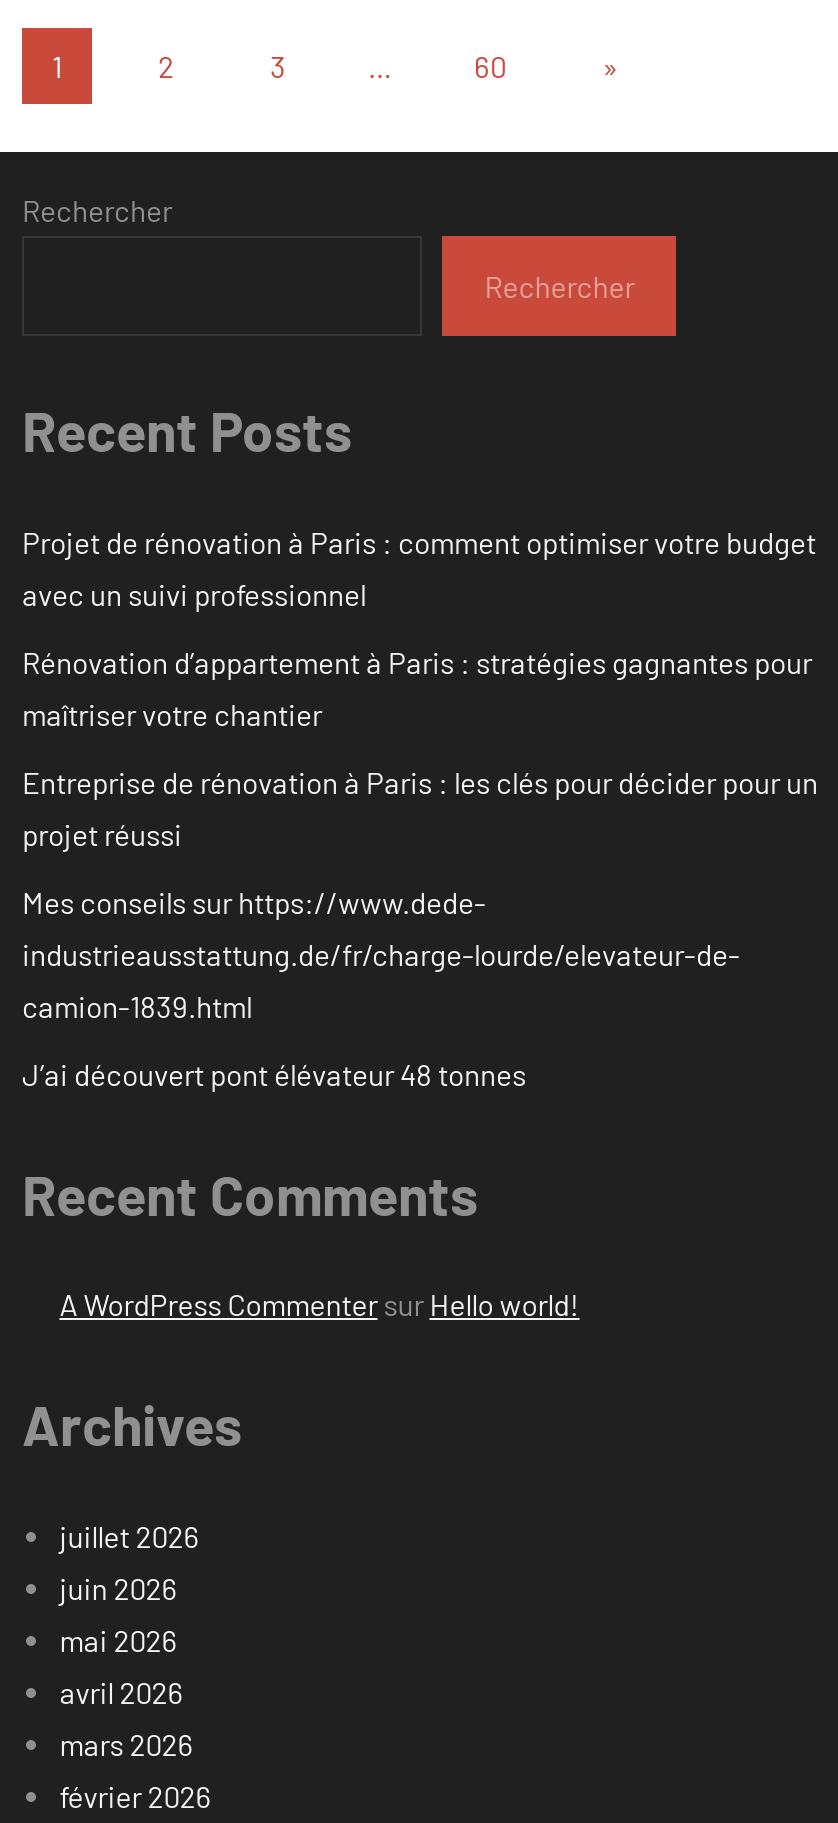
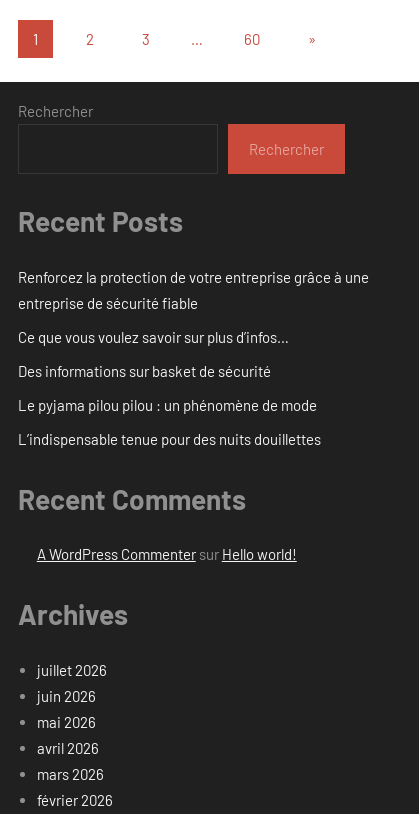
- Projet de rénovation à Paris : comment optimiser votre budget
- avec un suivi professionnel
+ Renforcez la protection de votre entreprise grâce à une
+ entreprise de sécurité fiable

- Rénovation d’appartement à Paris : stratégies gagnantes pour
- maîtriser votre chantier
+ Ce que vous voulez savoir sur plus d’infos…

- Entreprise de rénovation à Paris : les clés pour décider pour un
- projet réussi
+ Des informations sur basket de sécurité

- Mes conseils sur https://www.dede-
- industrieausstattung.de/fr/charge-lourde/elevateur-de-
- camion-1839.html
+ Le pyjama pilou pilou : un phénomène de mode

- J’ai découvert pont élévateur 48 tonnes
+ L’indispensable tenue pour des nuits douillettes
